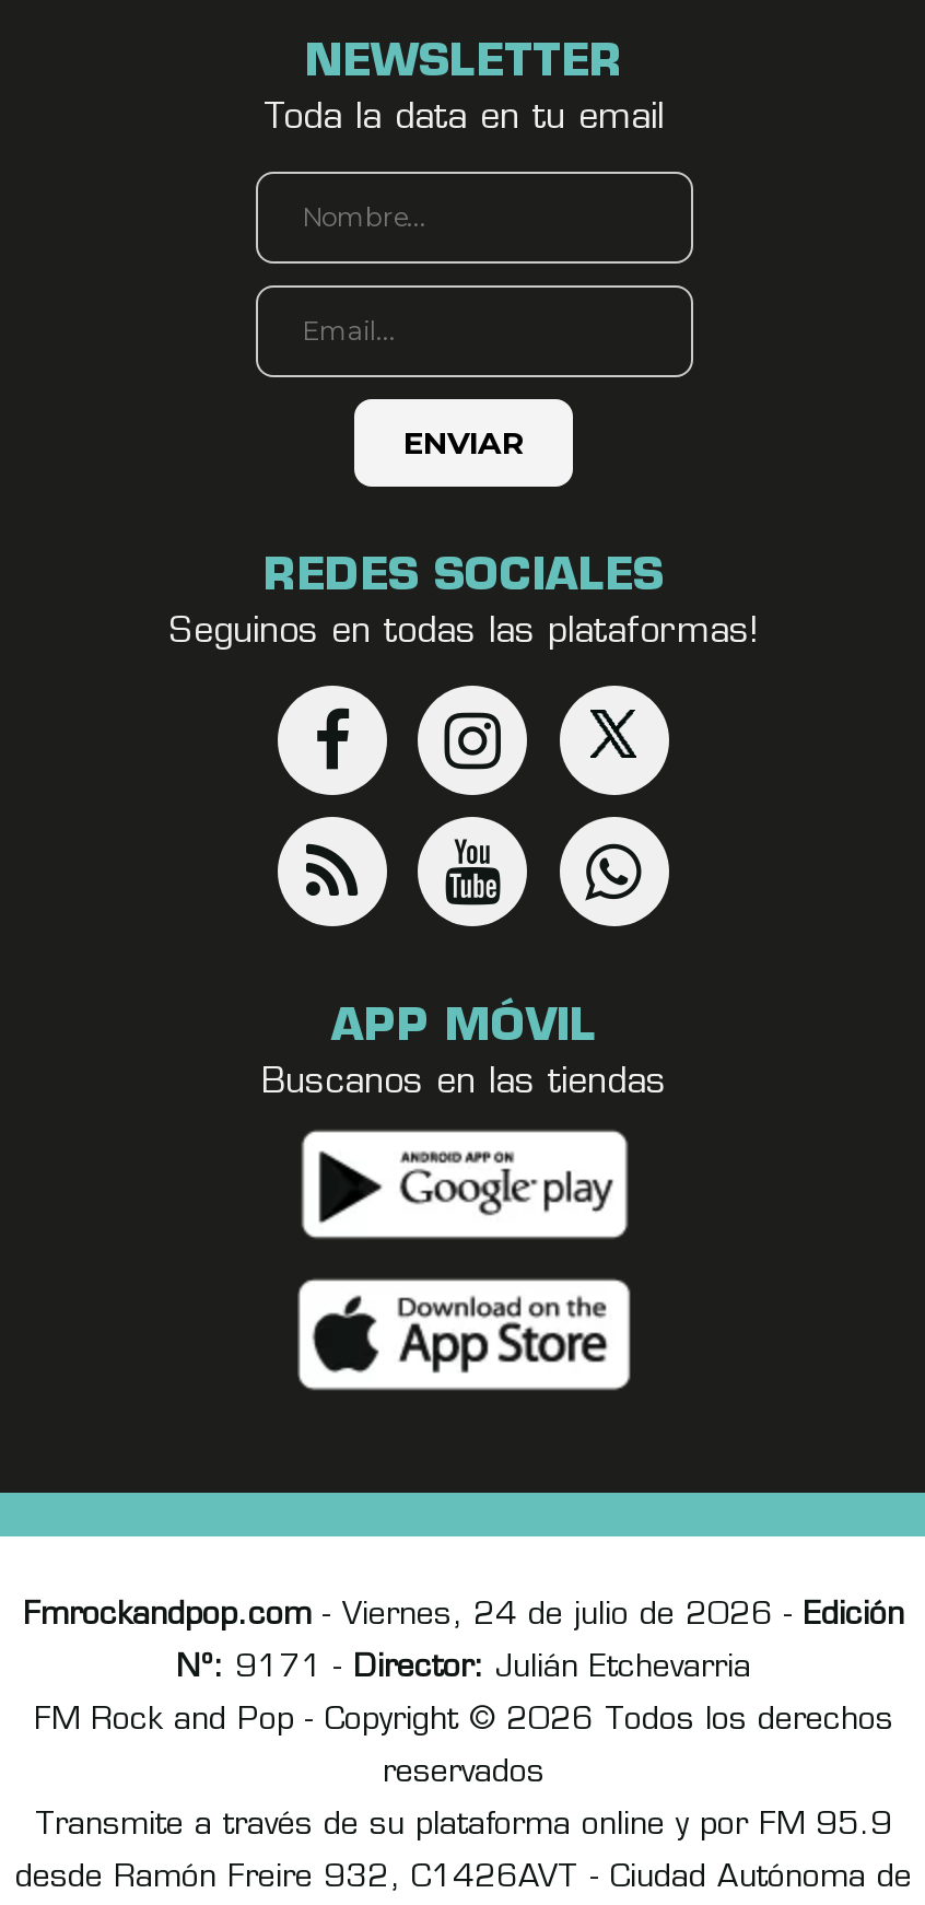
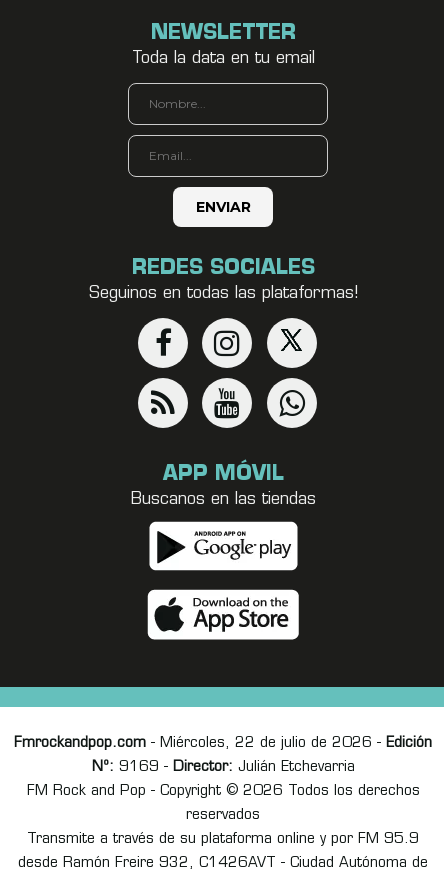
- Fmrockandpop.com - Viernes, 24 de julio de 2026 - Edición
+ Fmrockandpop.com - Miércoles, 22 de julio de 2026 - Edición

- Nº: 9171 - Director: Julián Etchevarria
+ Nº: 9169 - Director: Julián Etchevarria
